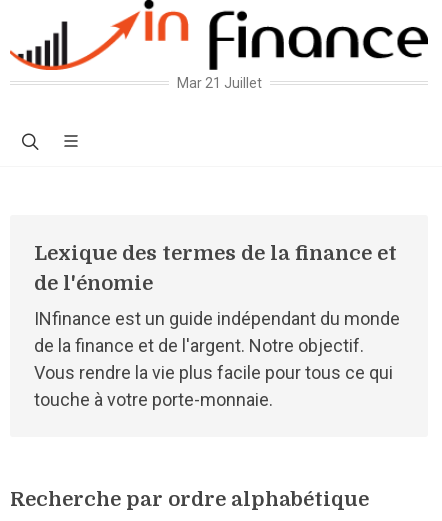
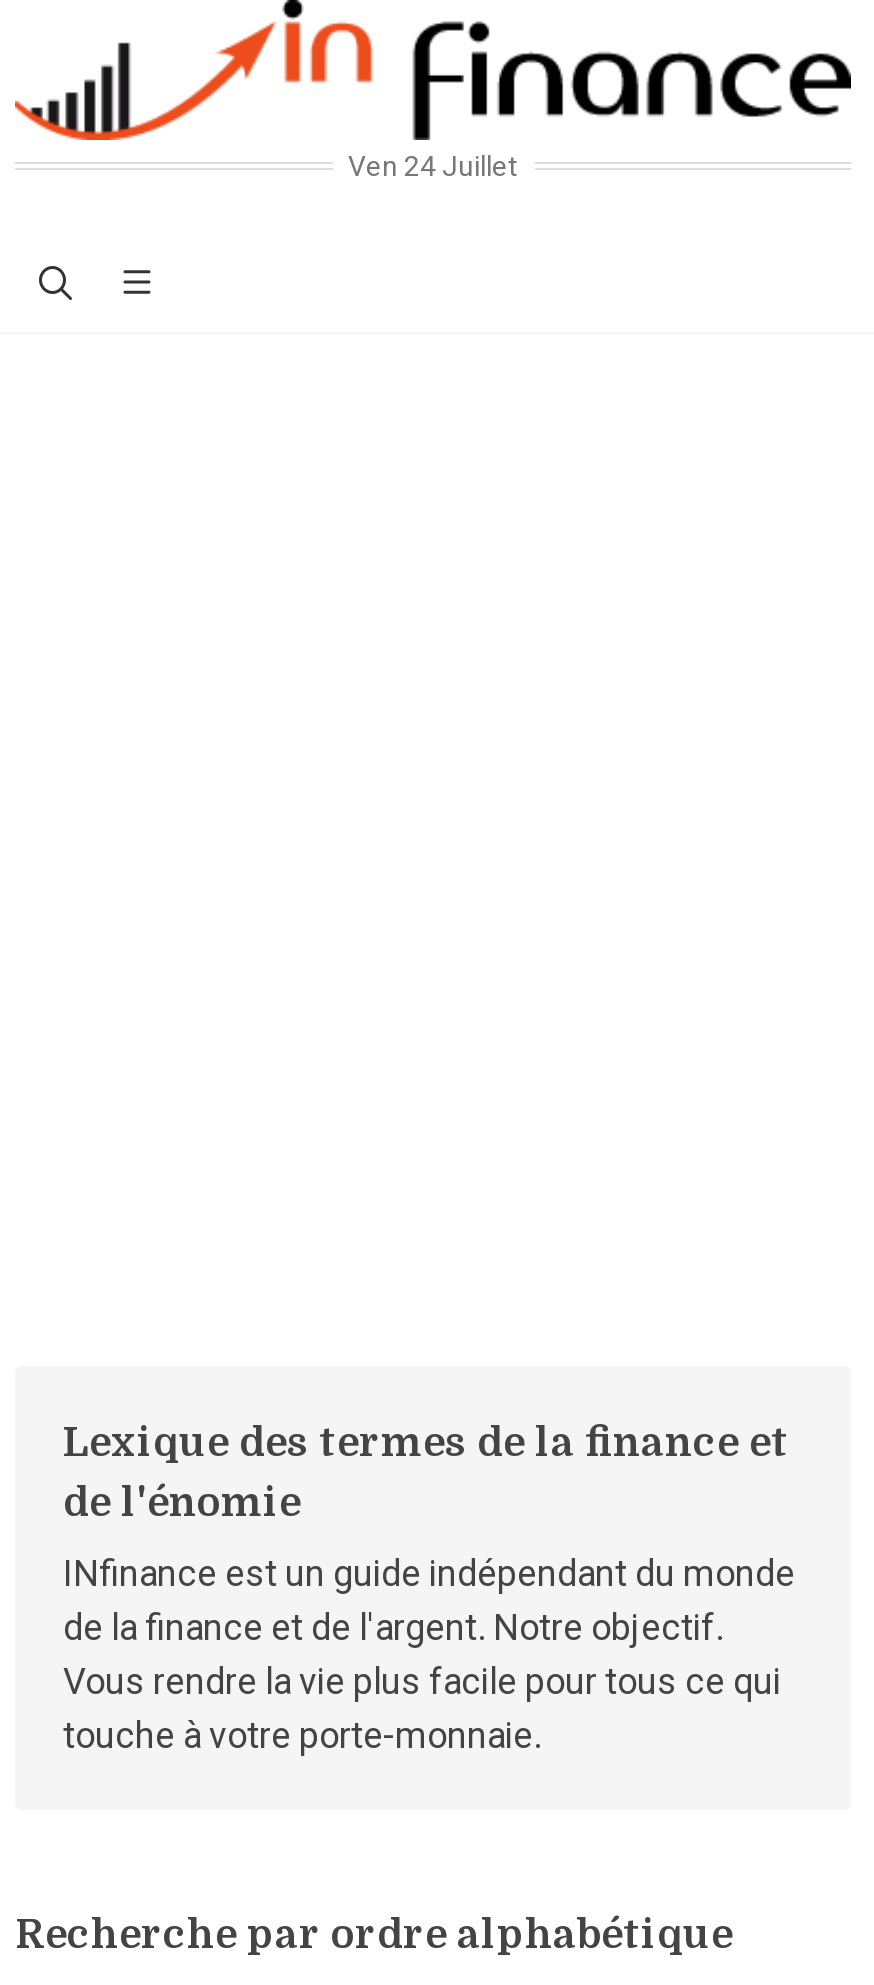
- Mar 21 Juillet
+ Ven 24 Juillet
